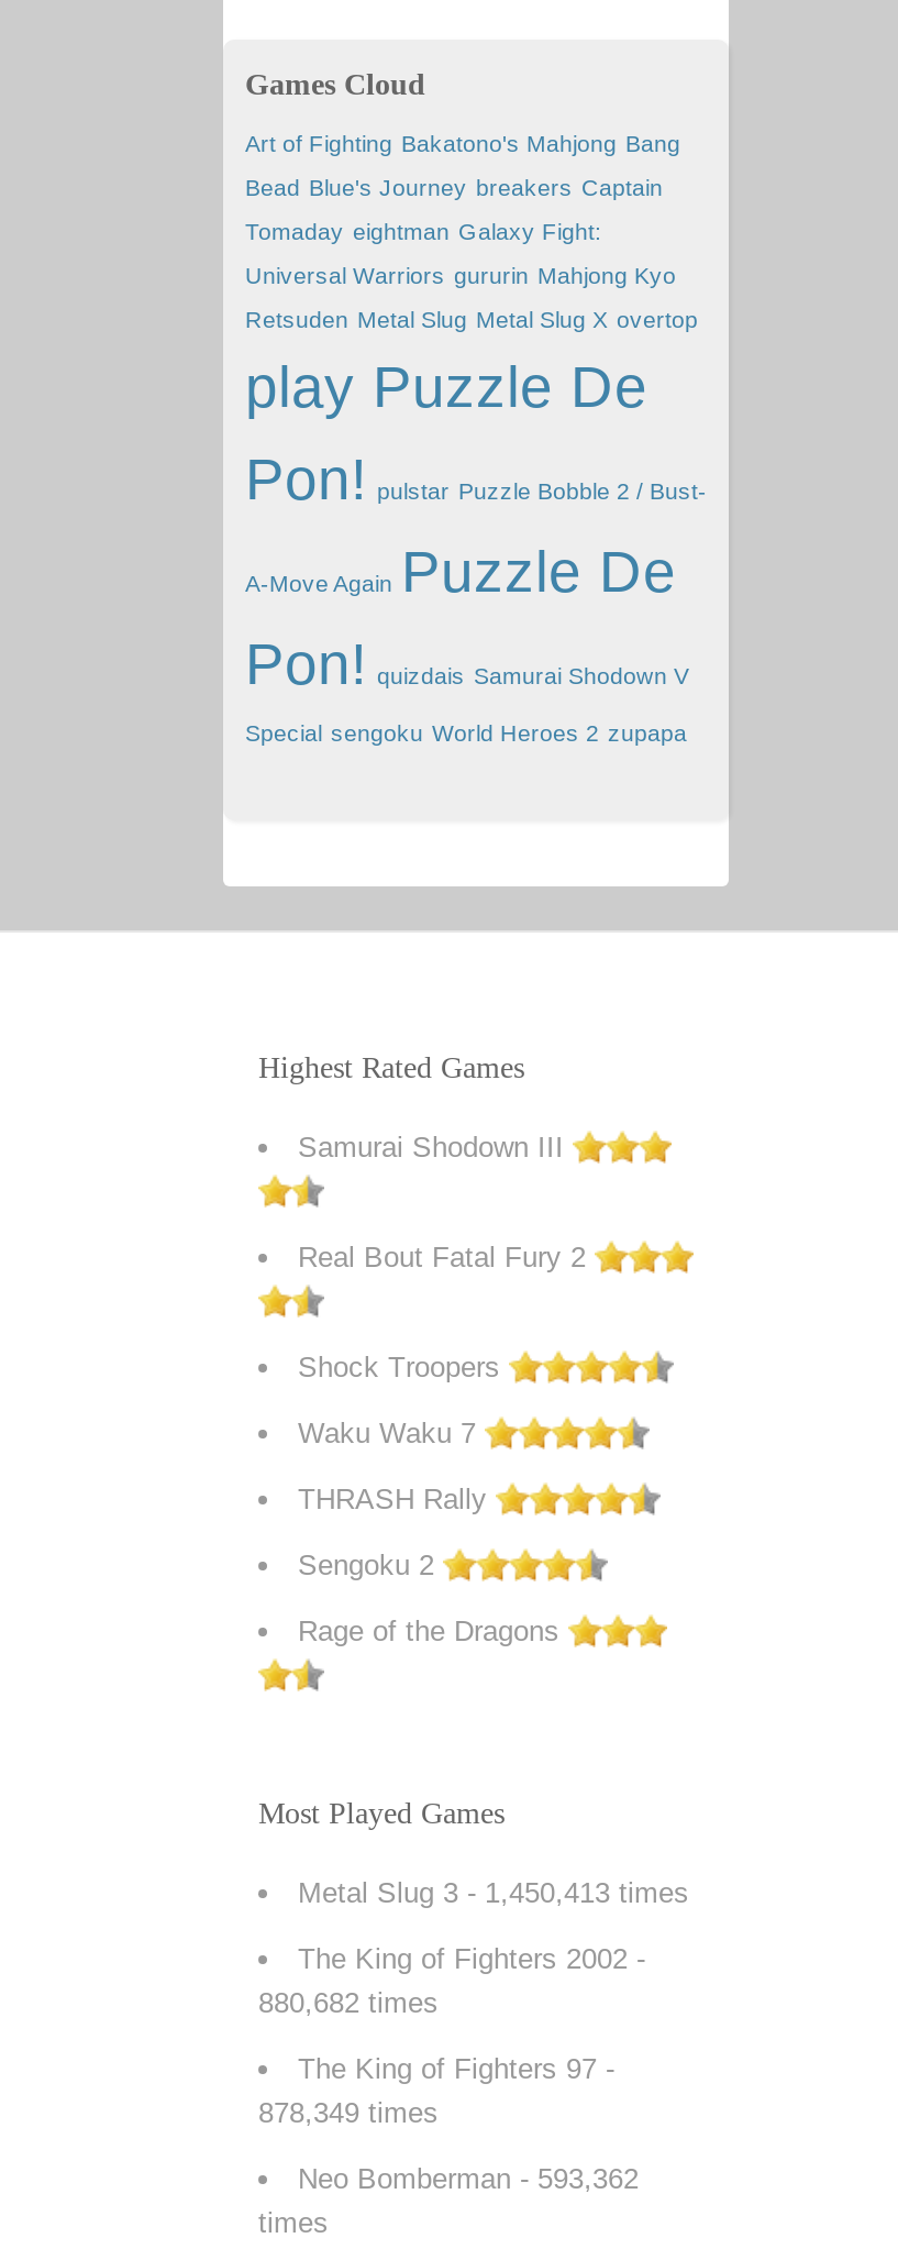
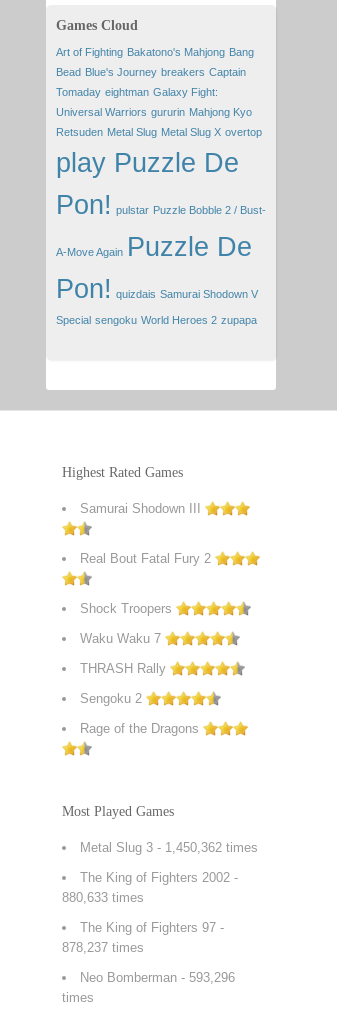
- Metal Slug 3 - 1,450,413 times
+ Metal Slug 3 - 1,450,362 times

- 880,682 times
+ 880,633 times

- 878,349 times
+ 878,237 times

- Neo Bomberman - 593,362
+ Neo Bomberman - 593,296
